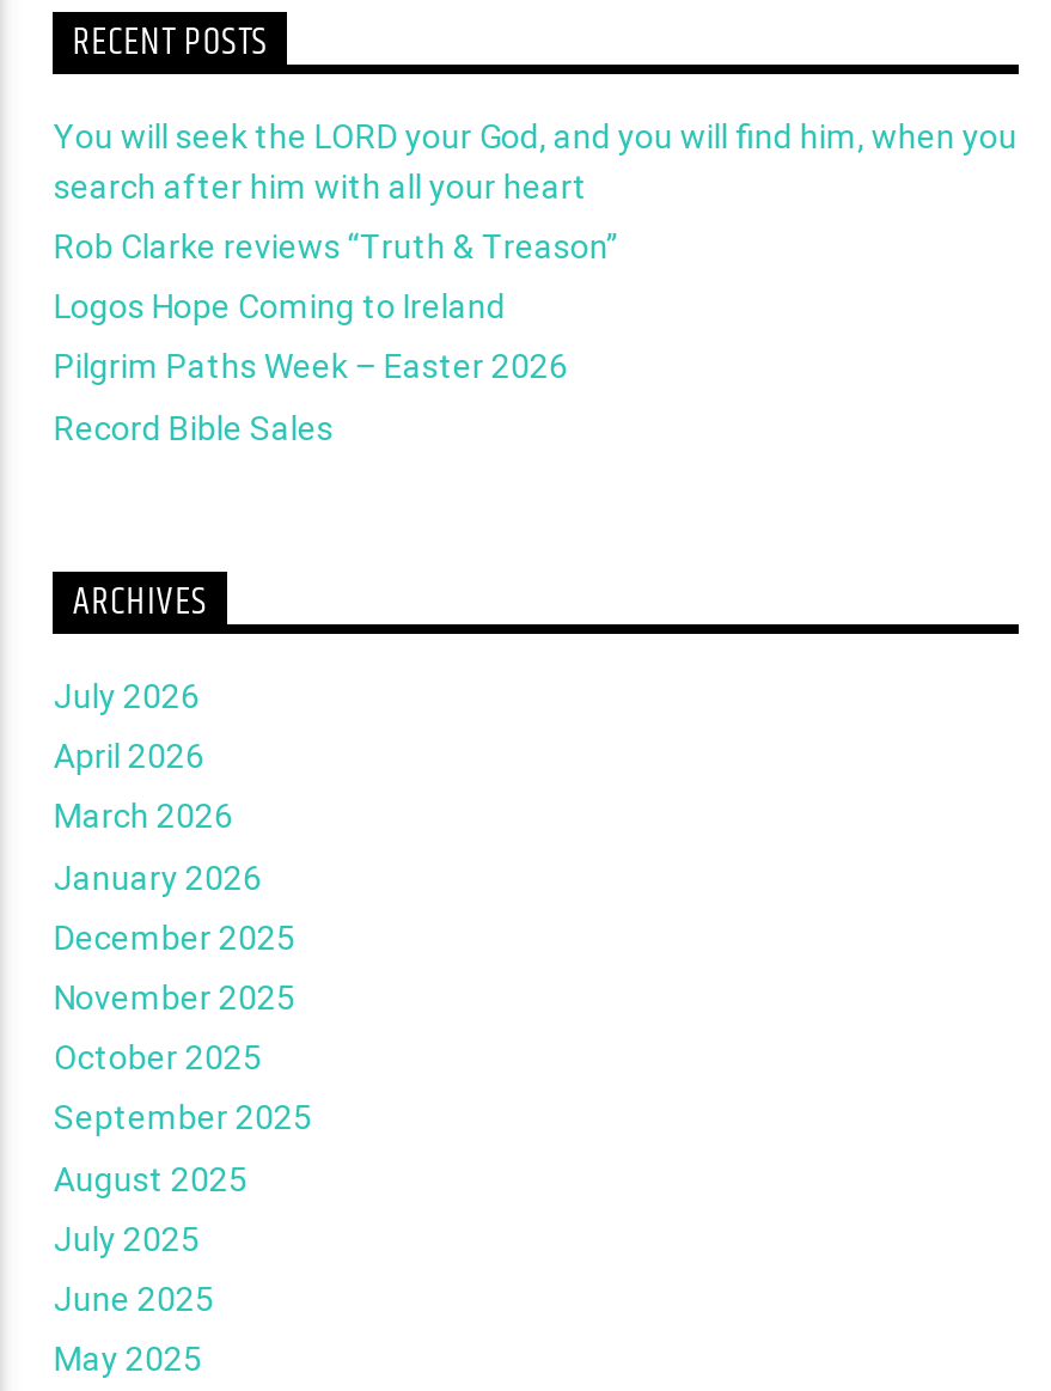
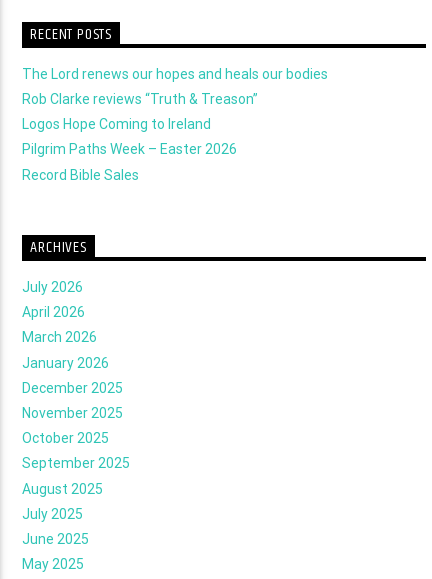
- You will seek the LORD your God, and you will find him, when you
- search after him with all your heart
+ The Lord renews our hopes and heals our bodies
